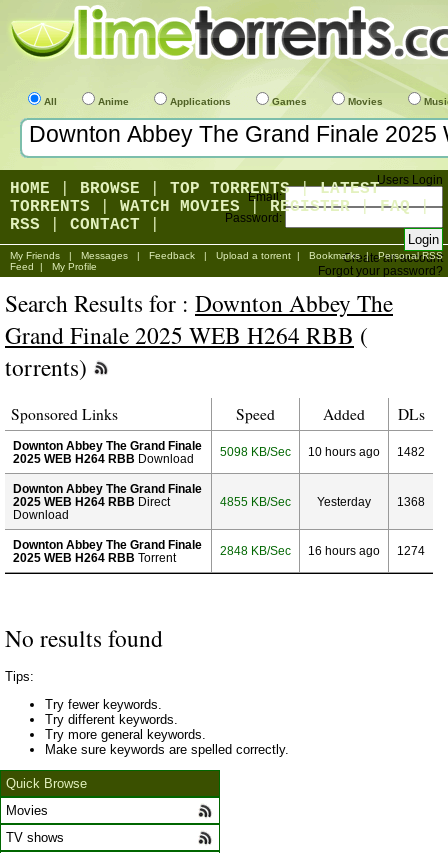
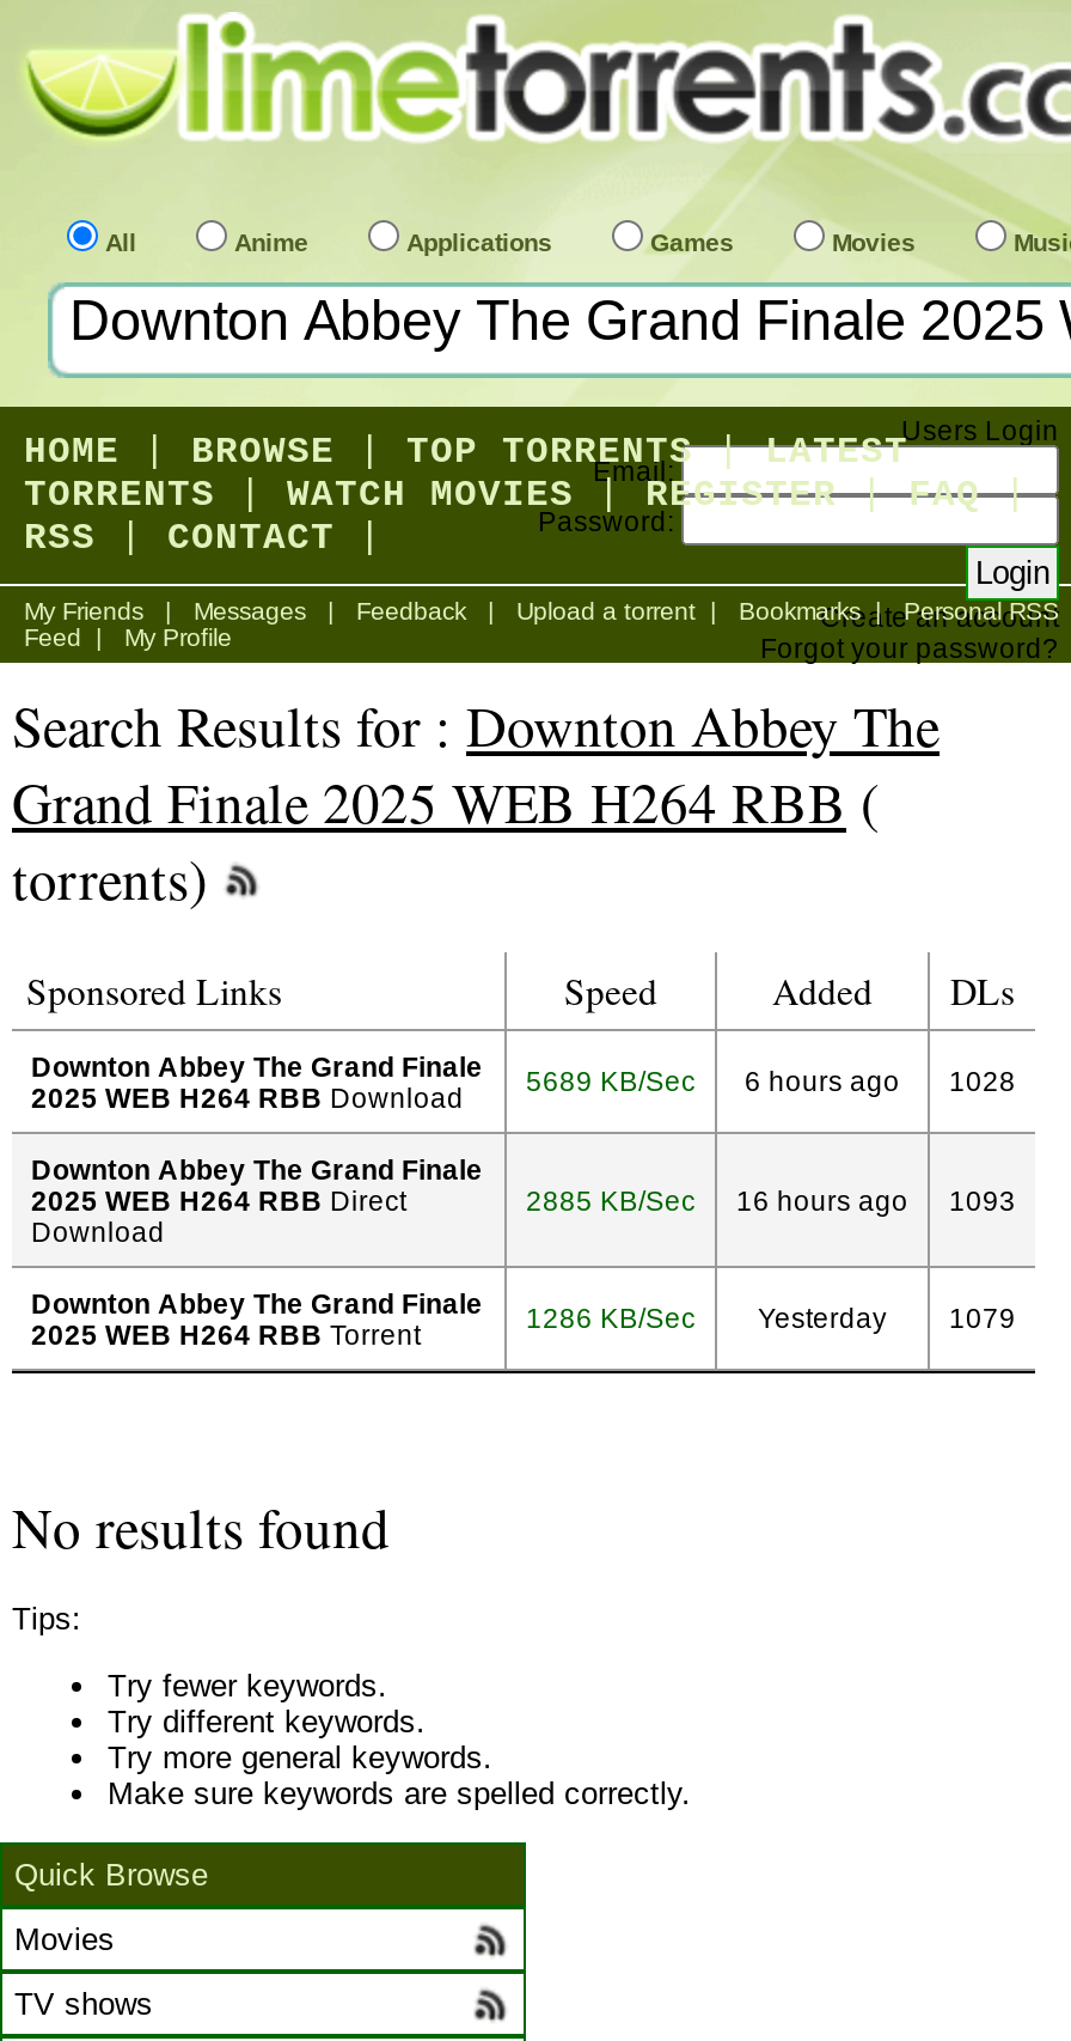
- 5098 KB/Sec
+ 5689 KB/Sec

- 10 hours ago
+ 6 hours ago

- 1482
+ 1028

- 4855 KB/Sec
- Yesterday
- 1368
+ 2885 KB/Sec
+ 16 hours ago
+ 1093

- 2848 KB/Sec
- 16 hours ago
- 1274
+ 1286 KB/Sec
+ Yesterday
+ 1079
